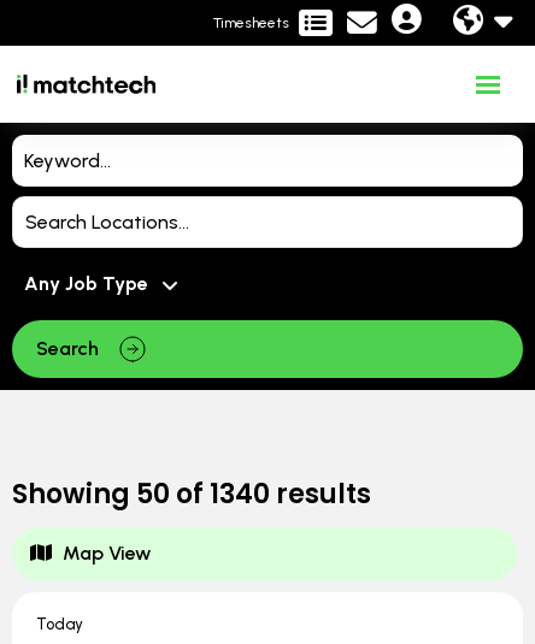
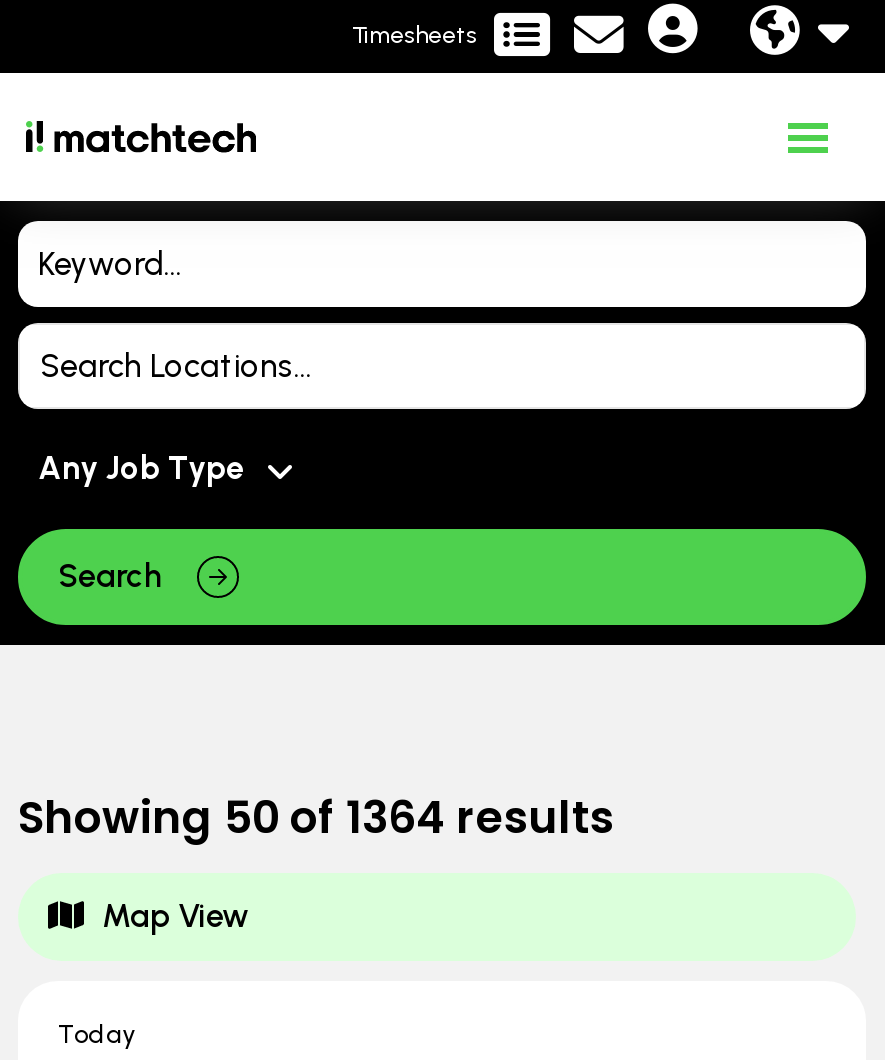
- Showing 50 of 1340 results
+ Showing 50 of 1364 results
